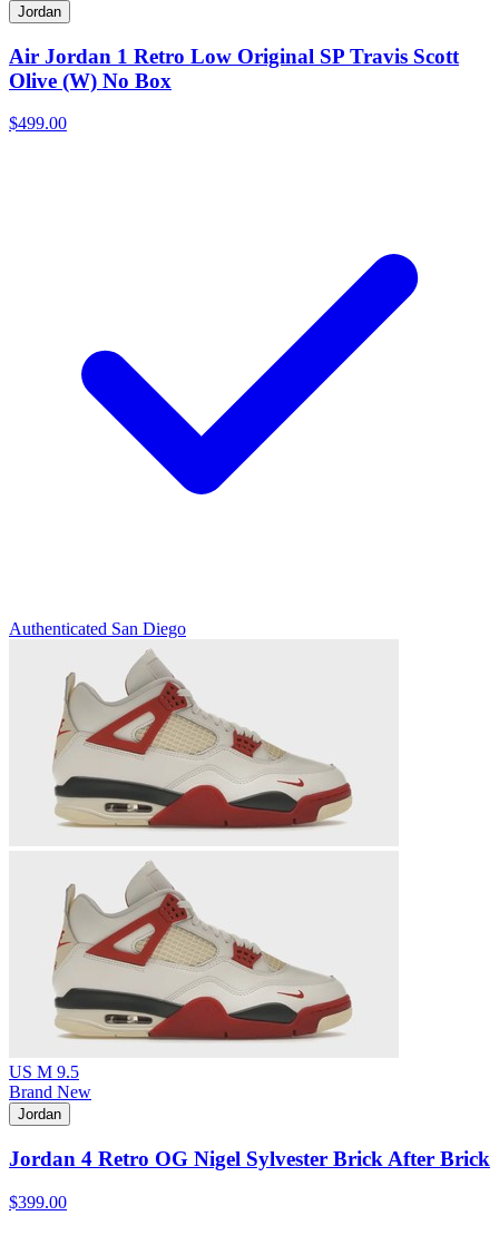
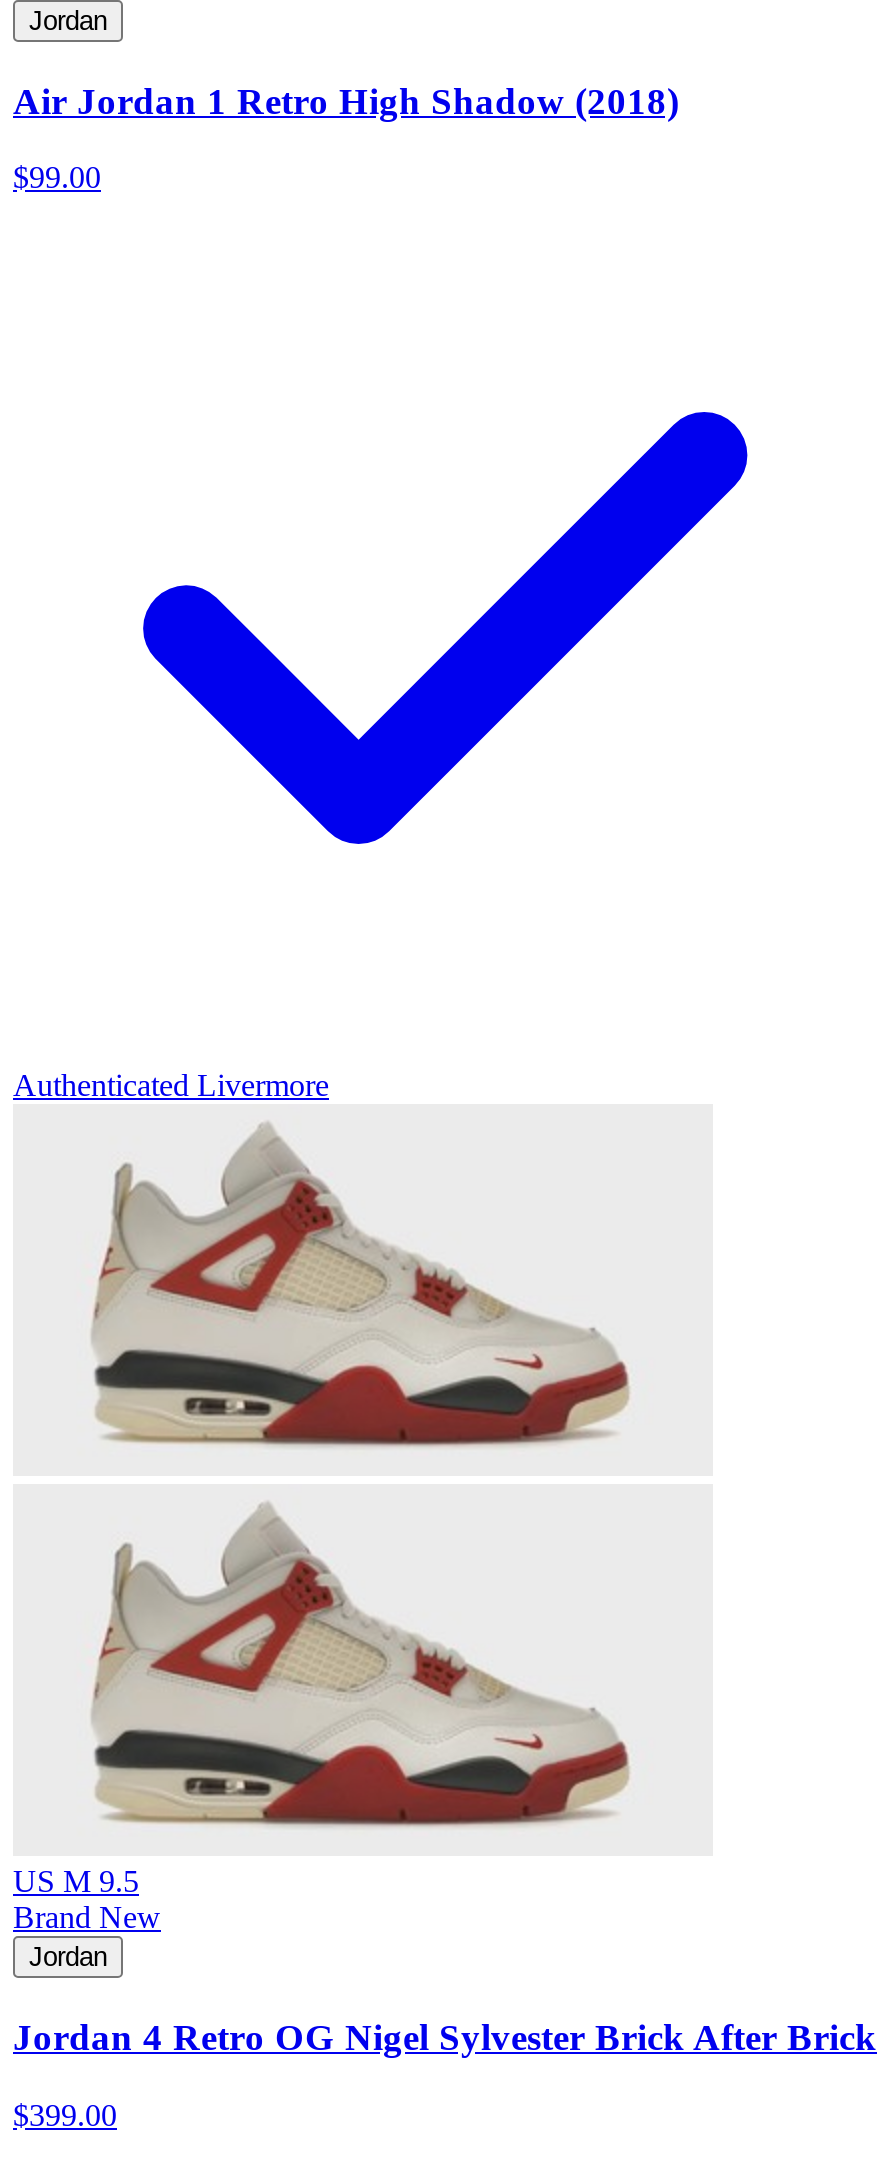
- Air Jordan 1 Retro Low Original SP Travis Scott
- Olive (W) No Box
+ Air Jordan 1 Retro High Shadow (2018)

- $499.00
+ $99.00

- Authenticated San Diego
+ Authenticated Livermore
